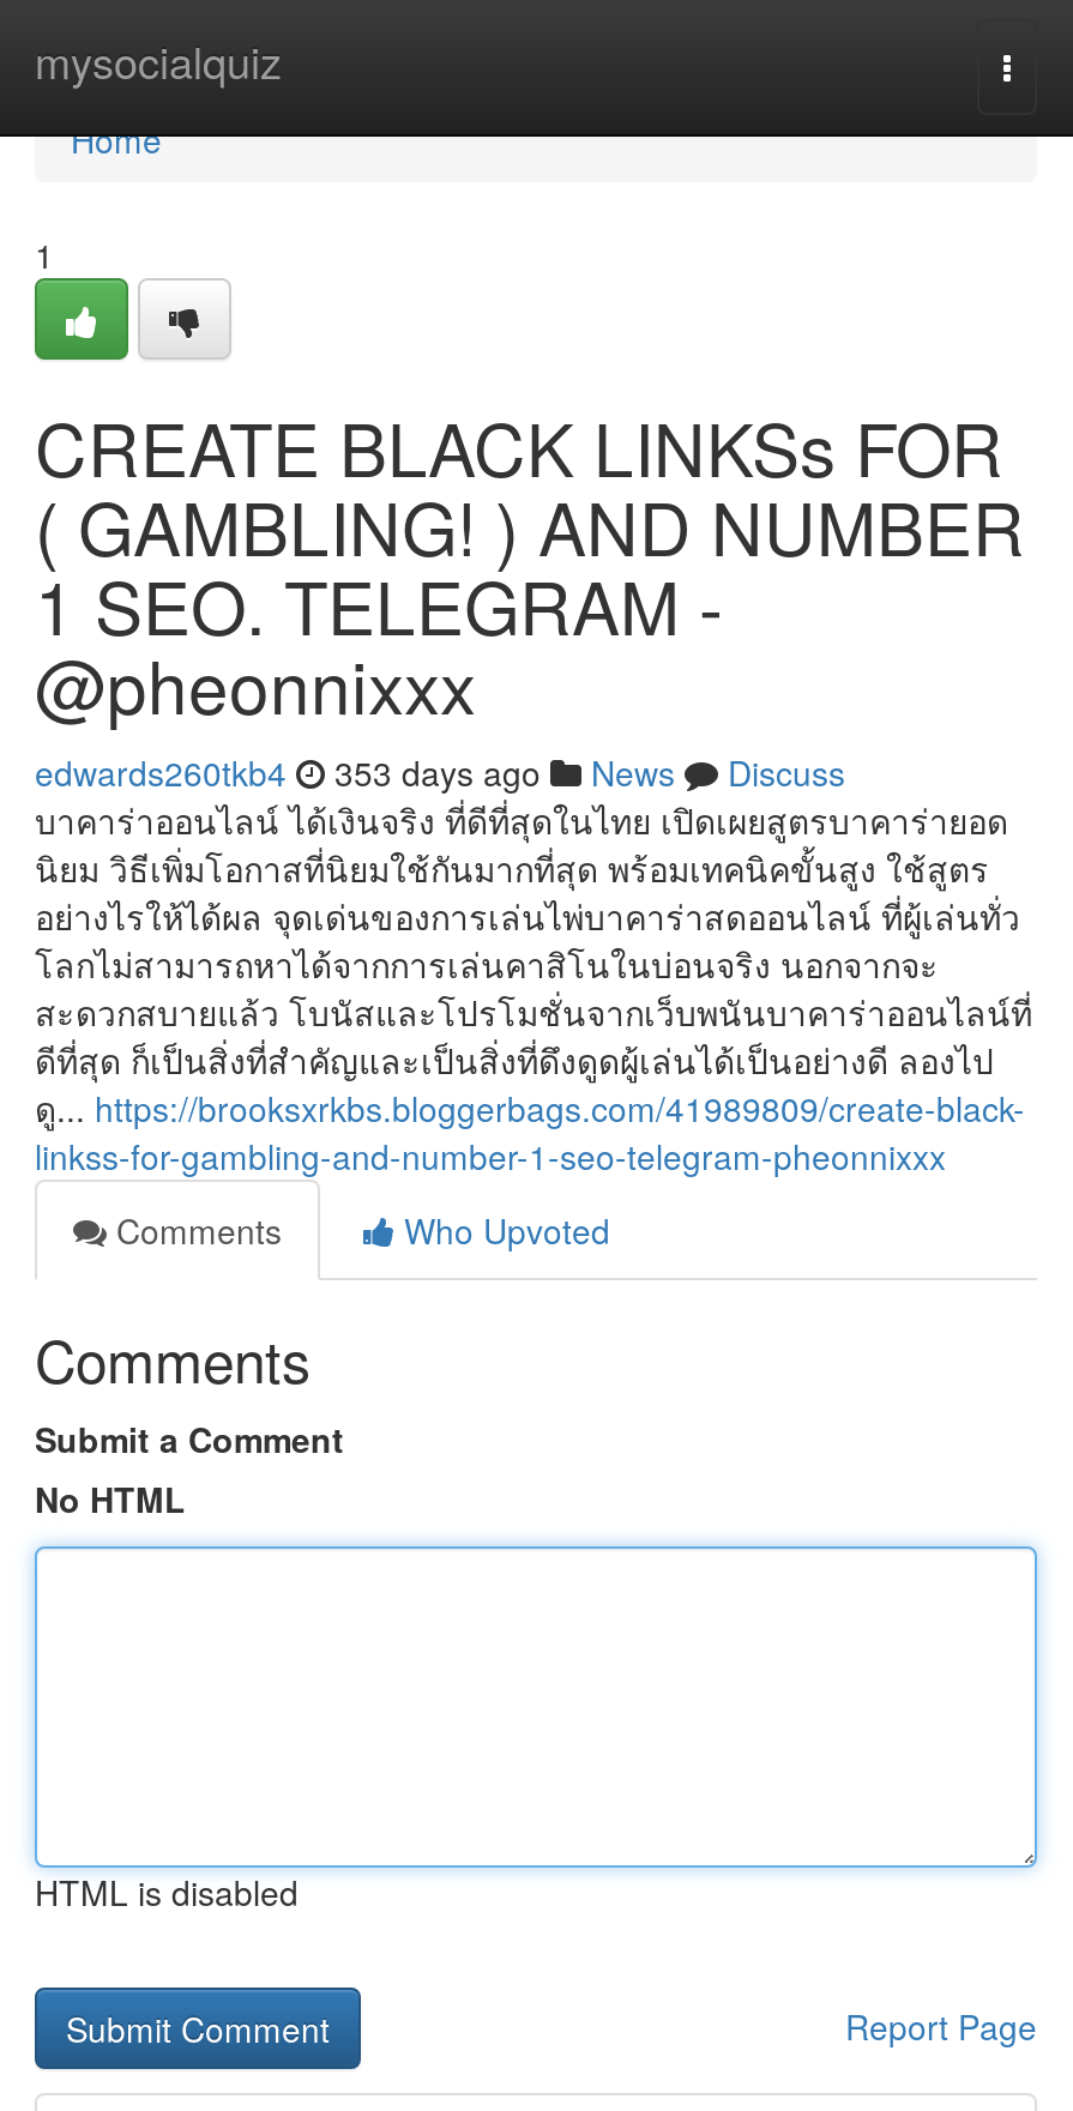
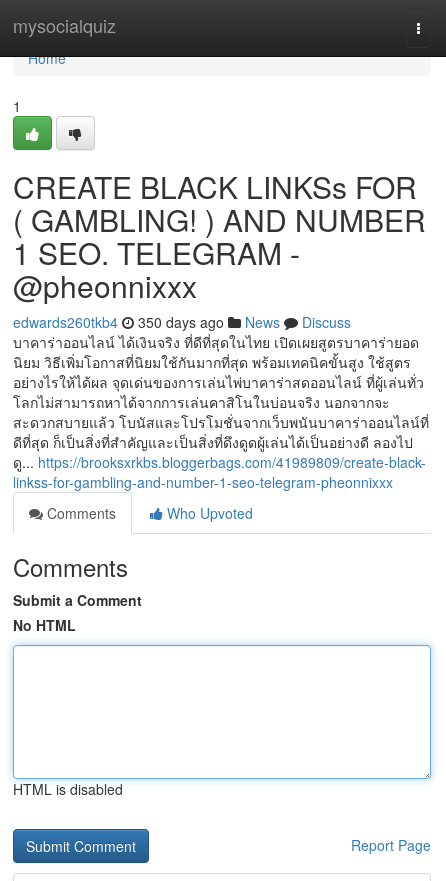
- edwards260tkb4 353 days ago News Discuss
+ edwards260tkb4 350 days ago News Discuss
